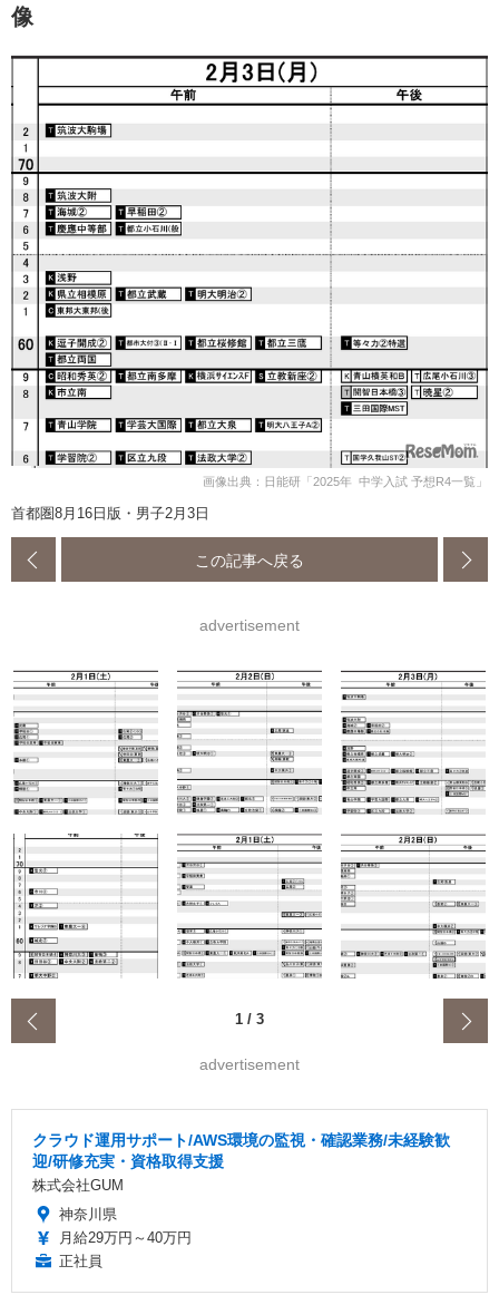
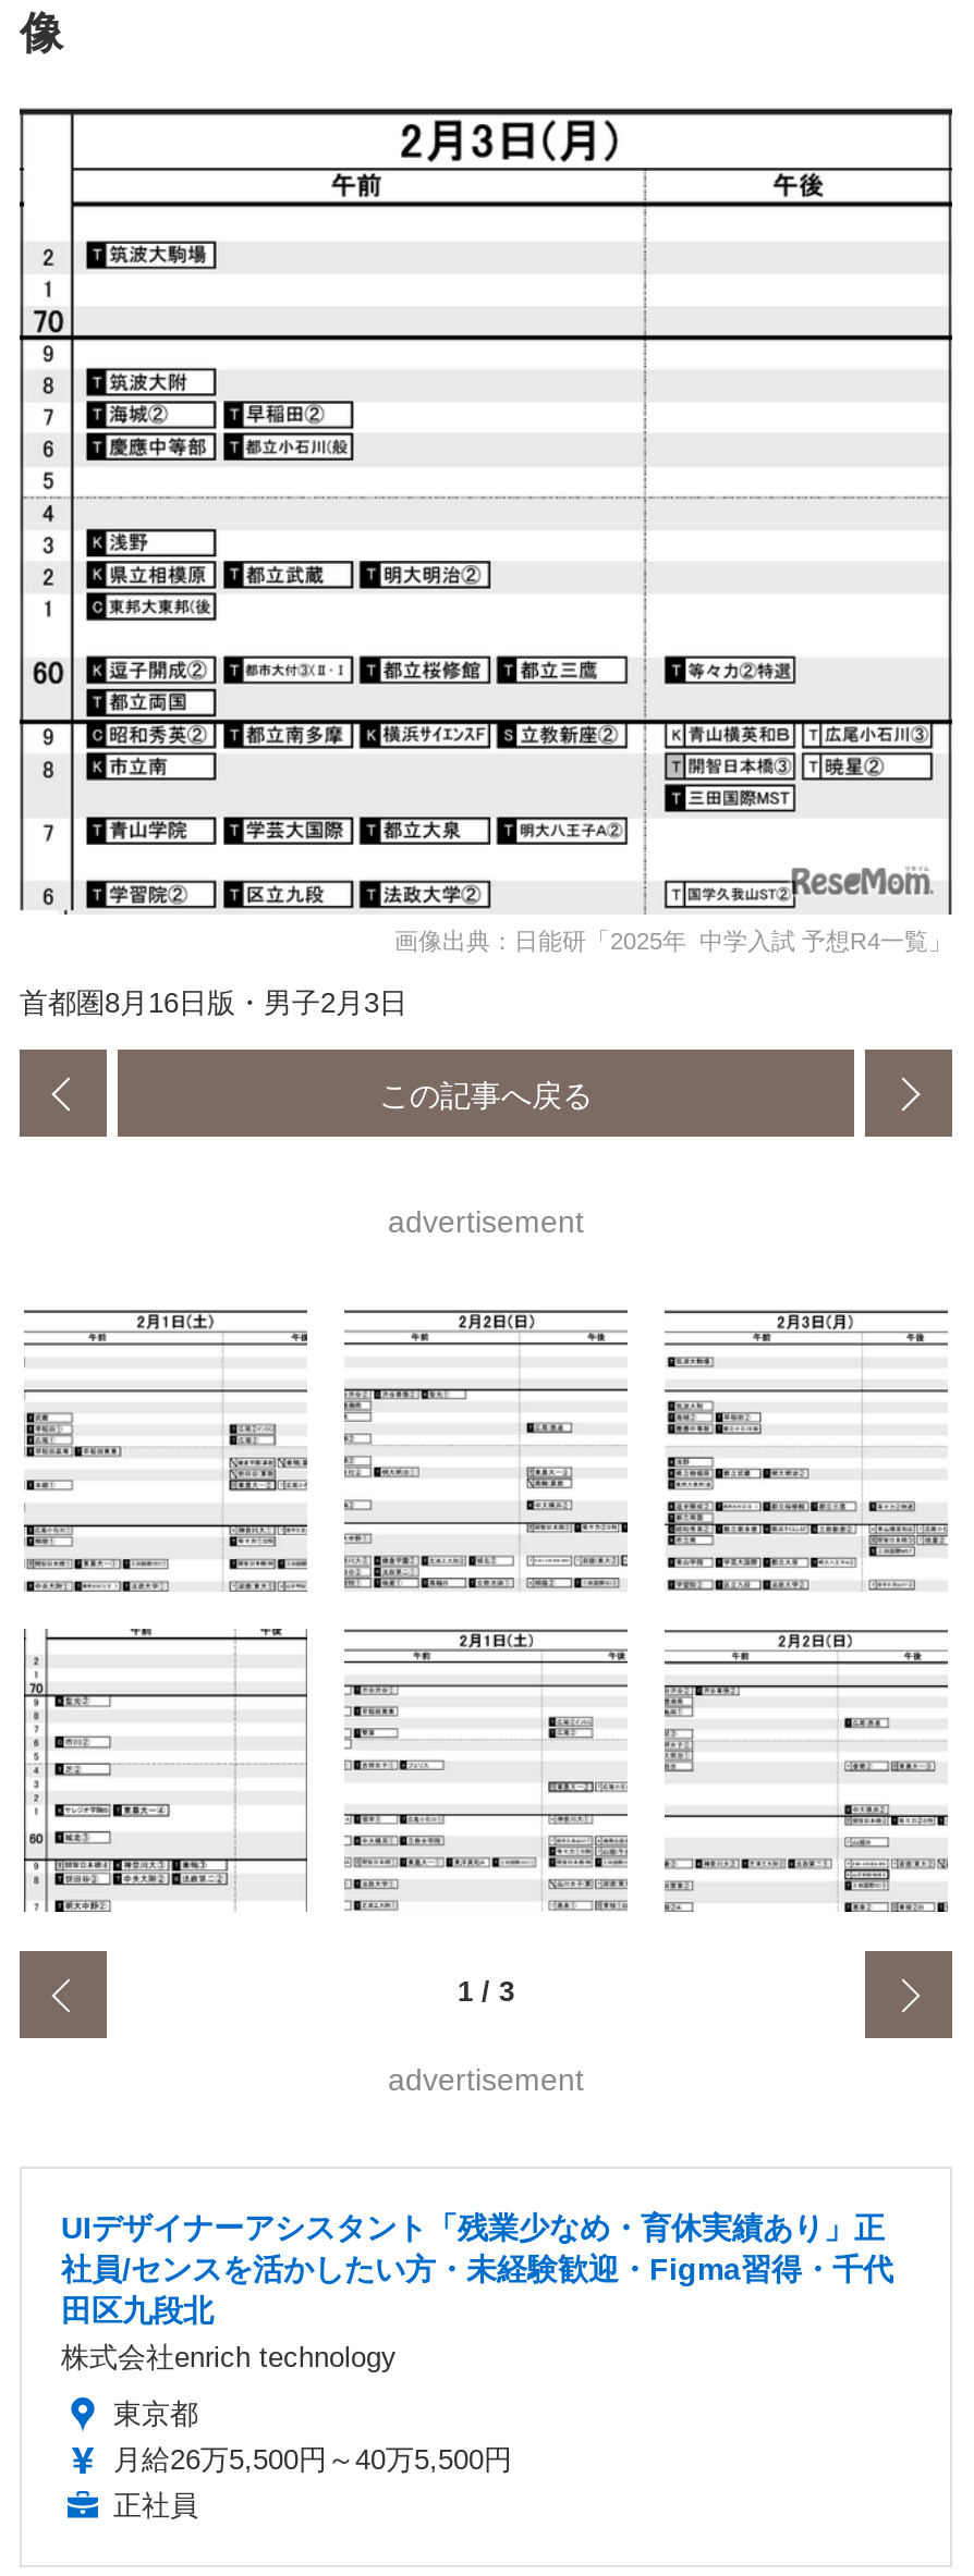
- クラウド運用サポート/AWS環境の監視・確認業務/未経験歓
- 迎/研修充実・資格取得支援
- 株式会社GUM
+ UIデザイナーアシスタント「残業少なめ・育休実績あり」正
+ 社員/センスを活かしたい方・未経験歓迎・Figma習得・千代
+ 田区九段北
+ 株式会社enrich technology

- 神奈川県
- 月給29万円～40万円
+ 東京都
+ 月給26万5,500円～40万5,500円
